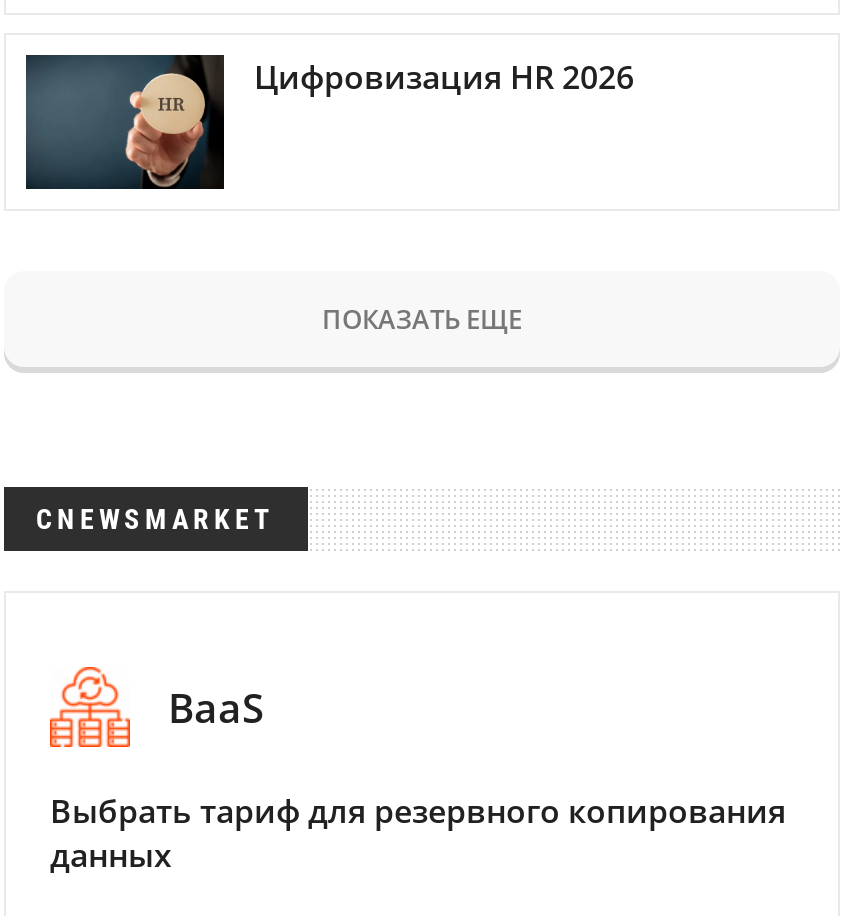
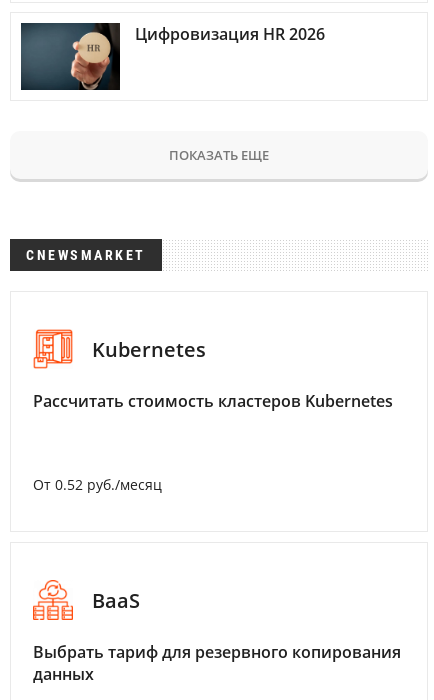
+ [image]
+ Kubernetes
+ Рассчитать стоимость кластеров Kubernetes

+ От 0.52 руб./месяц
